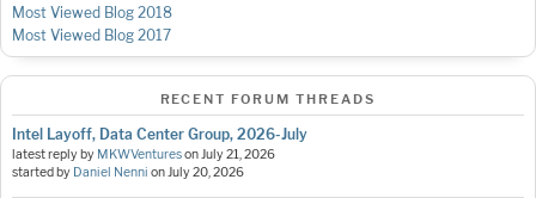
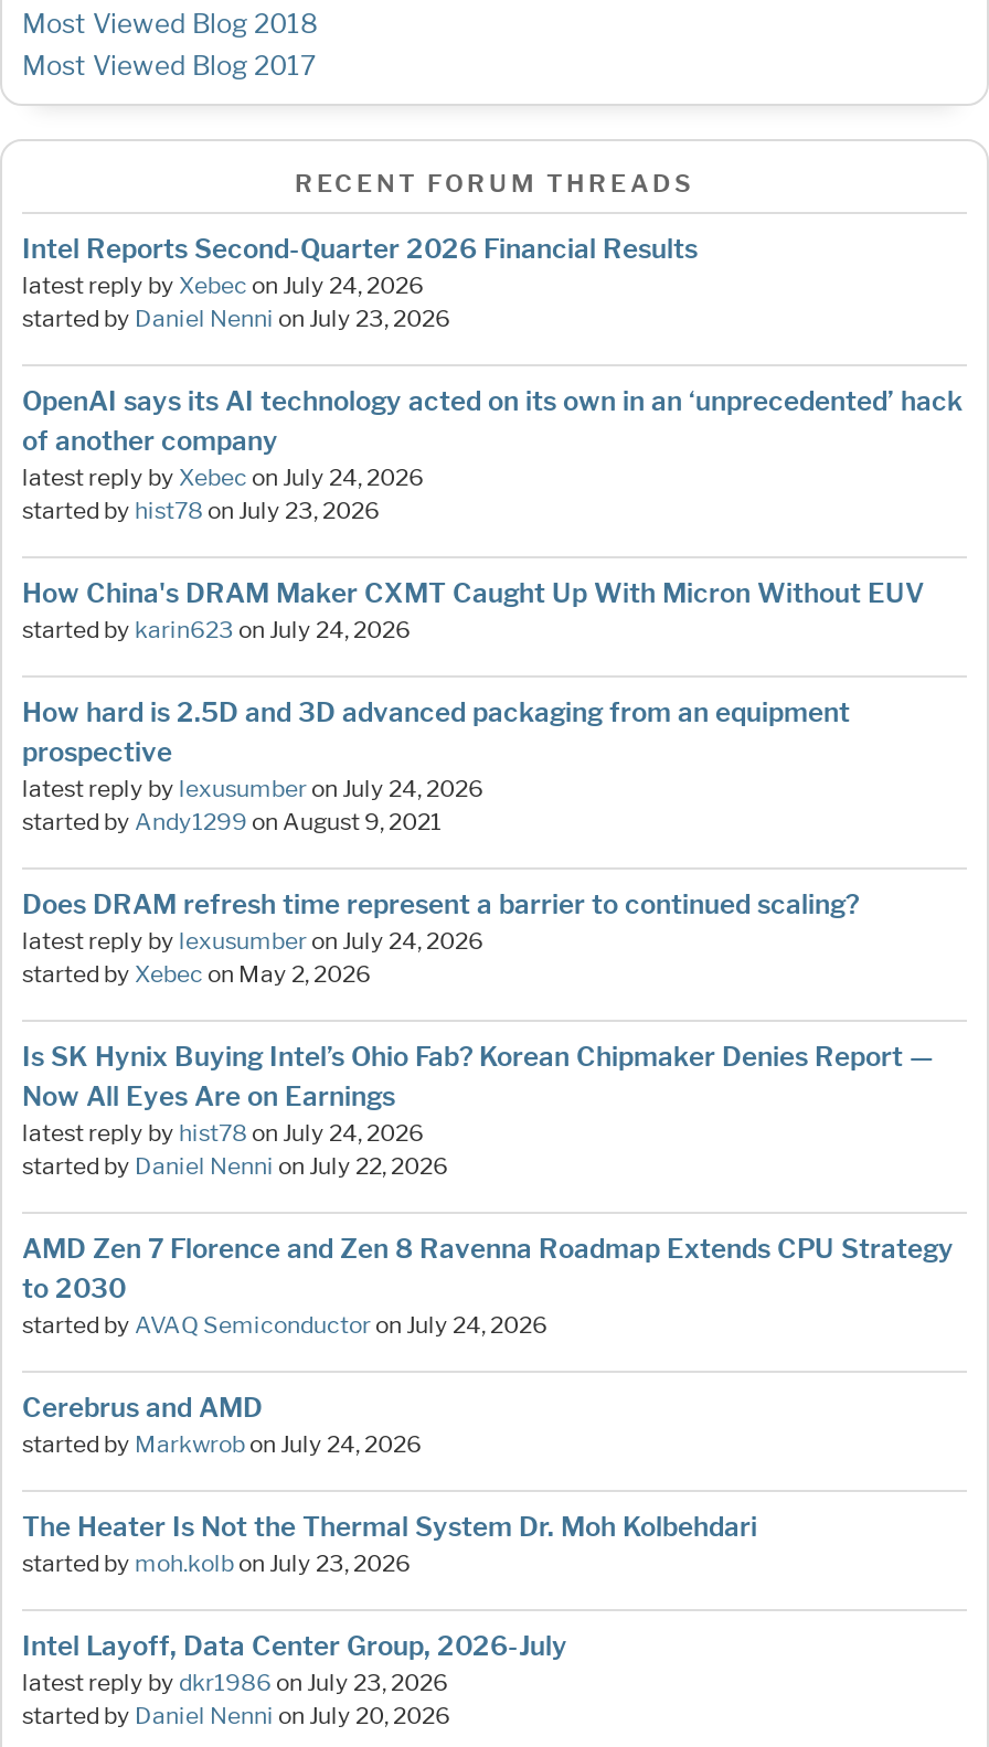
+ Intel Reports Second-Quarter 2026 Financial Results
+ latest reply by Xebec on July 24, 2026
+ started by Daniel Nenni on July 23, 2026
+ OpenAI says its AI technology acted on its own in an ‘unprecedented’ hack
+ of another company
+ latest reply by Xebec on July 24, 2026
+ started by hist78 on July 23, 2026
+ How China's DRAM Maker CXMT Caught Up With Micron Without EUV
+ started by karin623 on July 24, 2026
+ How hard is 2.5D and 3D advanced packaging from an equipment
+ prospective
+ latest reply by lexusumber on July 24, 2026
+ started by Andy1299 on August 9, 2021
+ Does DRAM refresh time represent a barrier to continued scaling?
+ latest reply by lexusumber on July 24, 2026
+ started by Xebec on May 2, 2026
+ Is SK Hynix Buying Intel’s Ohio Fab? Korean Chipmaker Denies Report —
+ Now All Eyes Are on Earnings
+ latest reply by hist78 on July 24, 2026
+ started by Daniel Nenni on July 22, 2026
+ AMD Zen 7 Florence and Zen 8 Ravenna Roadmap Extends CPU Strategy
+ to 2030
+ started by AVAQ Semiconductor on July 24, 2026
+ Cerebrus and AMD
+ started by Markwrob on July 24, 2026
+ The Heater Is Not the Thermal System Dr. Moh Kolbehdari
+ started by moh.kolb on July 23, 2026

- latest reply by MKWVentures on July 21, 2026
+ latest reply by dkr1986 on July 23, 2026
